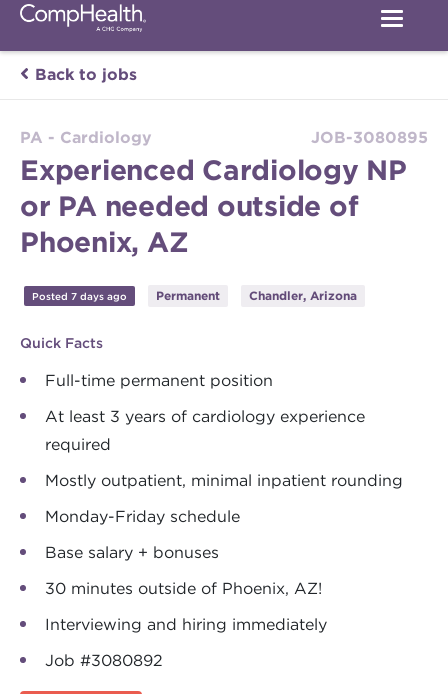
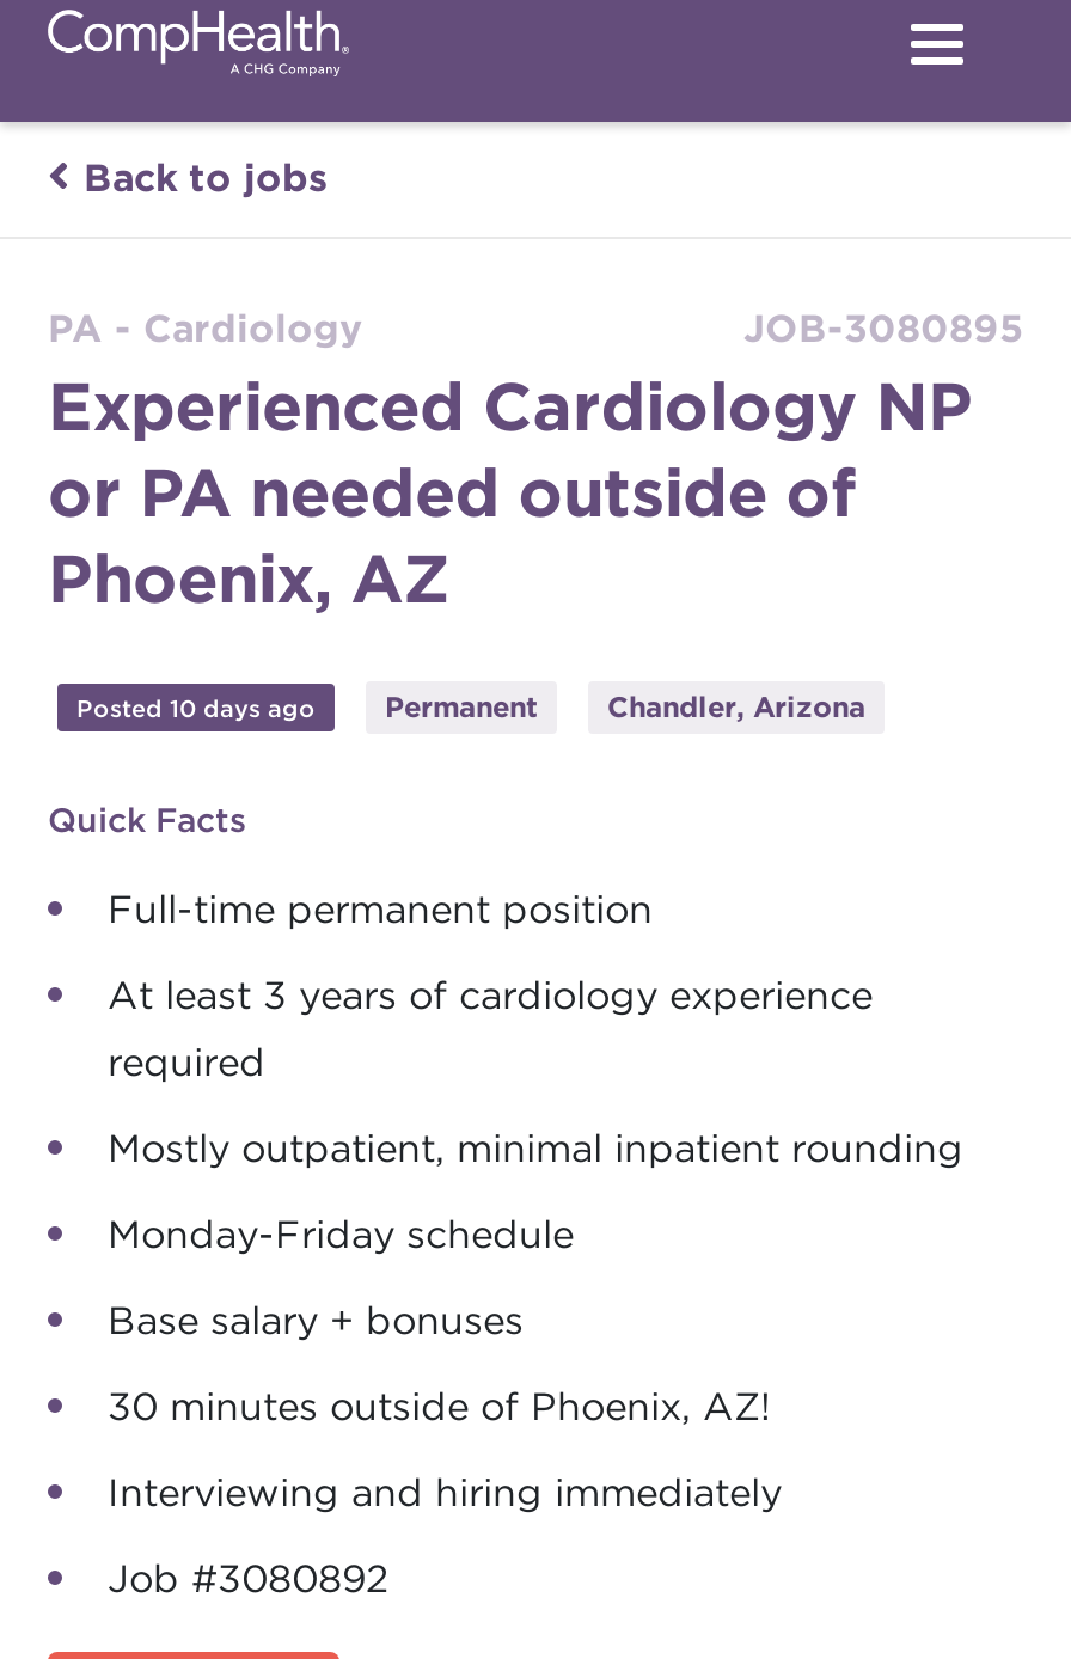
- Posted 7 days ago
+ Posted 10 days ago
